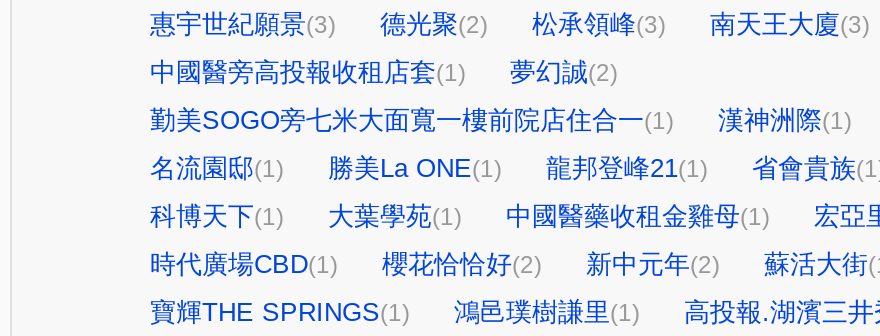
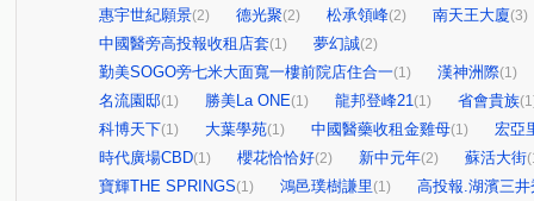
- 惠宇世紀願景(3)
+ 惠宇世紀願景(2)

- 松承領峰(3)
+ 松承領峰(2)
